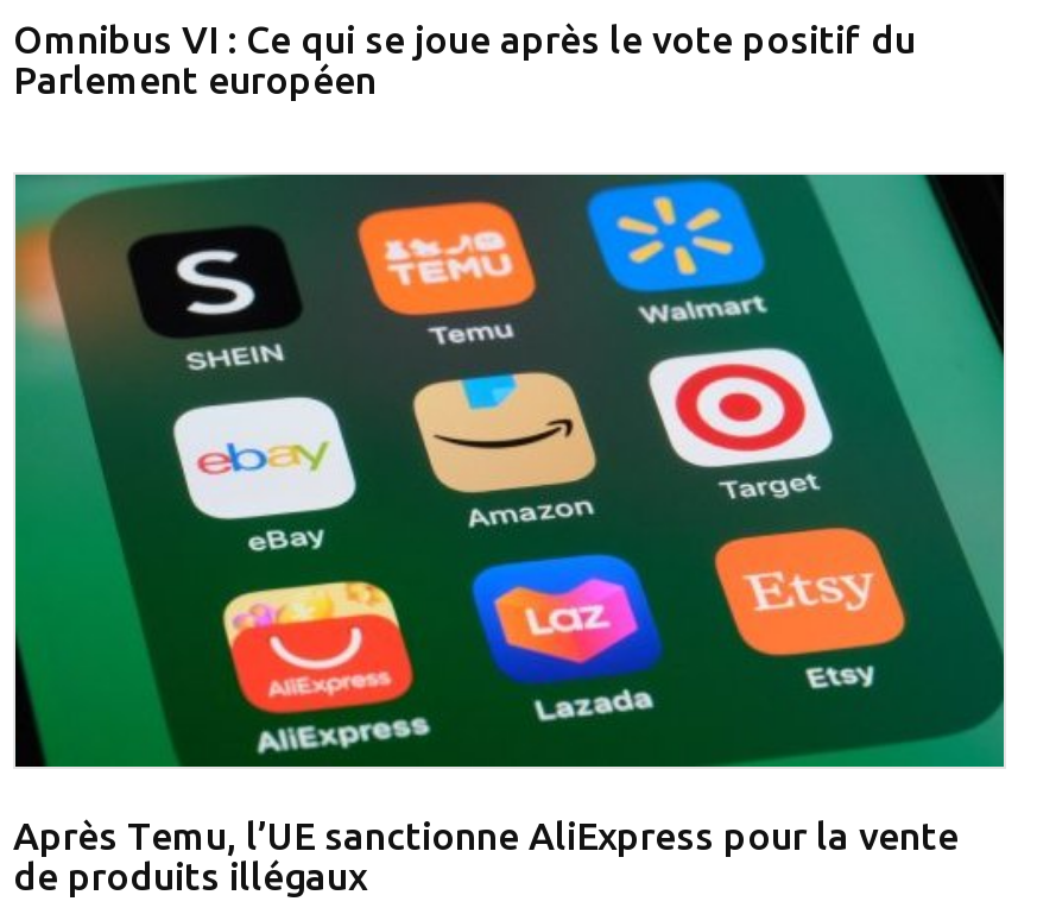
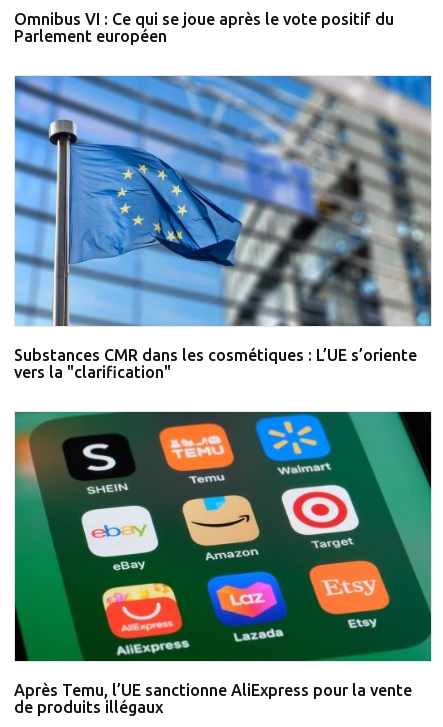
+ [image]
+ Substances CMR dans les cosmétiques : L’UE s’oriente
+ vers la "clarification"
